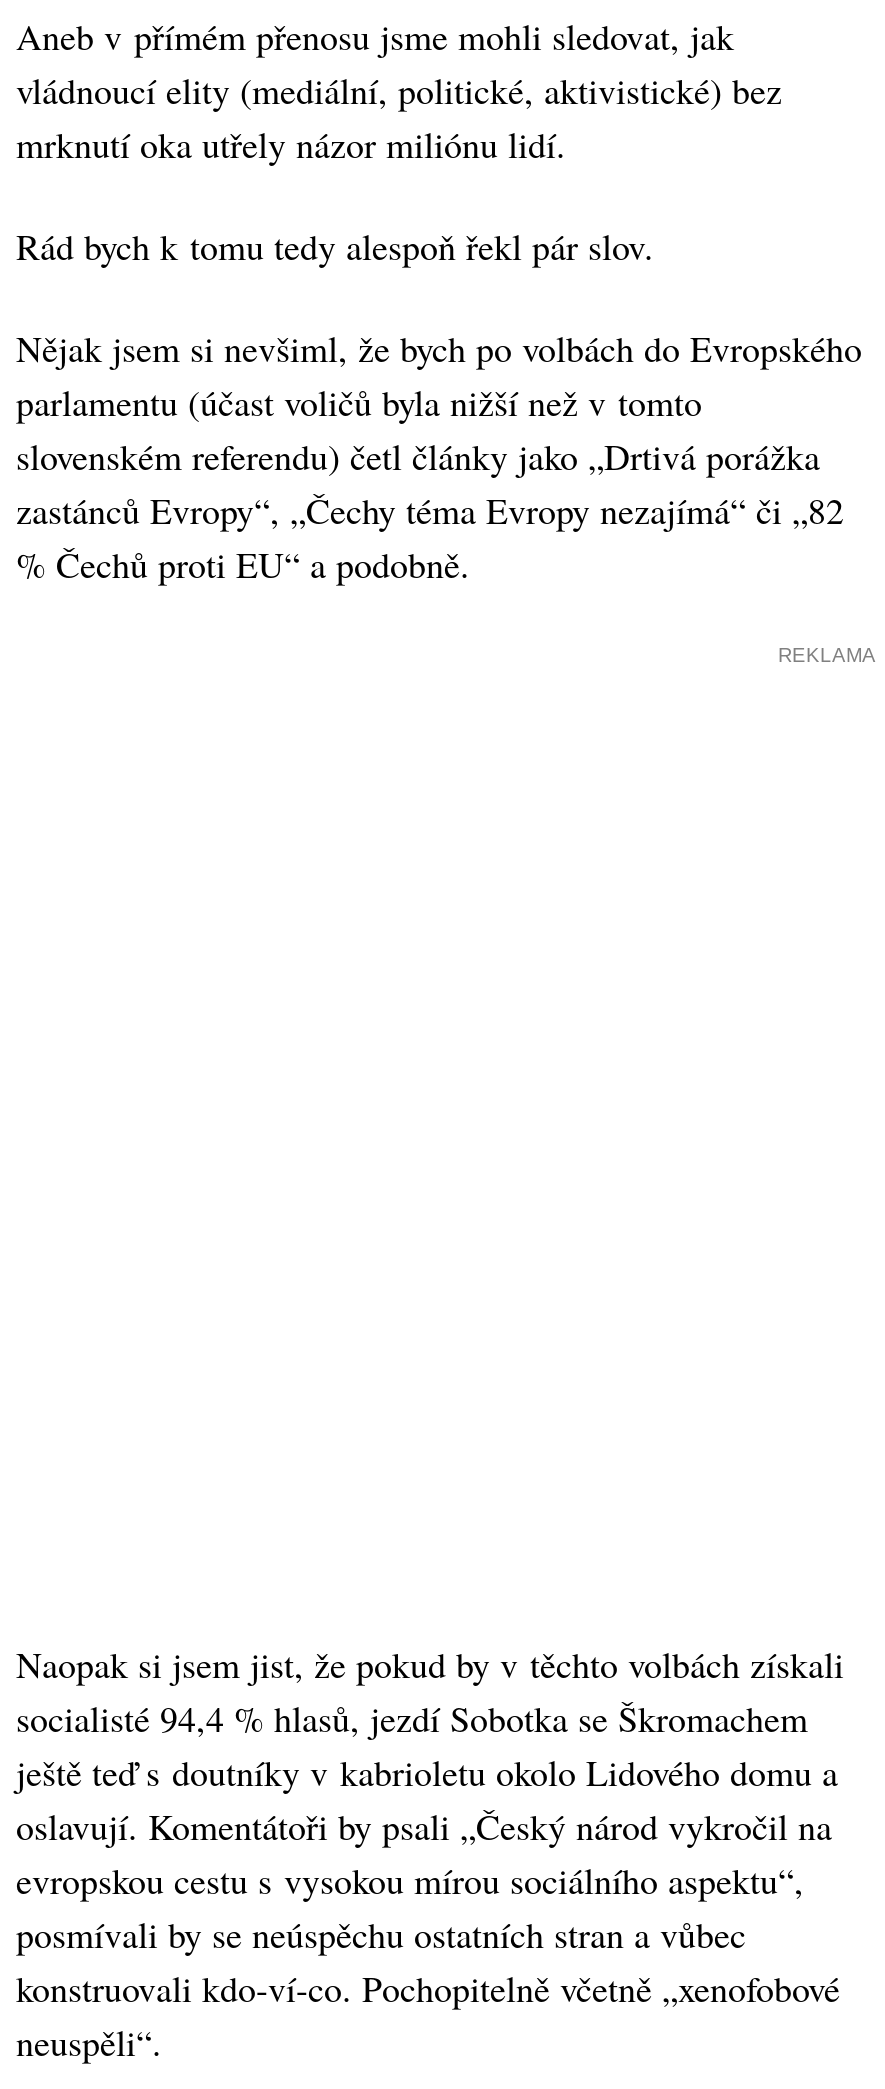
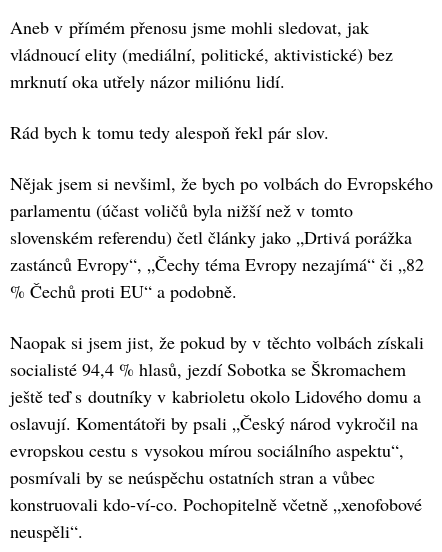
- REKLAMA
